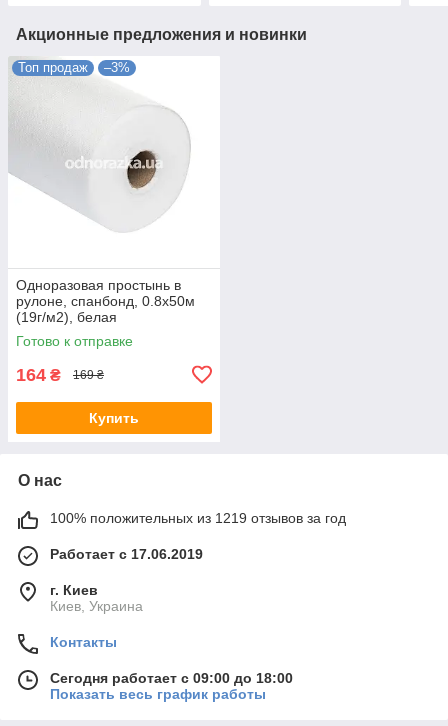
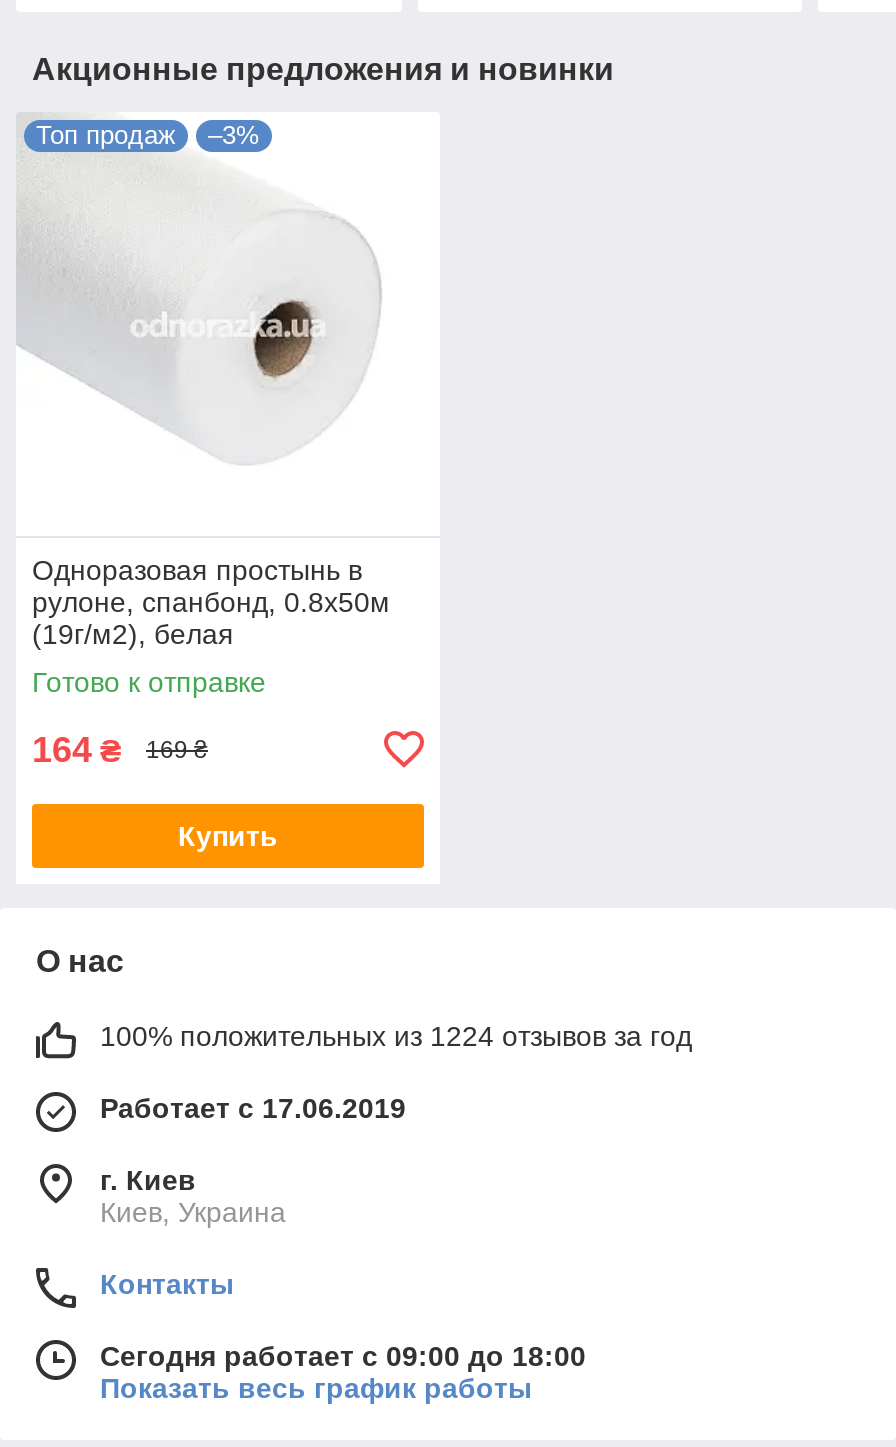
- 100% положительных из 1219 отзывов за год
+ 100% положительных из 1224 отзывов за год
